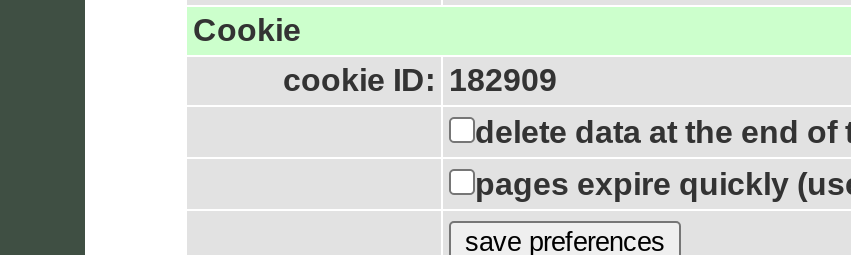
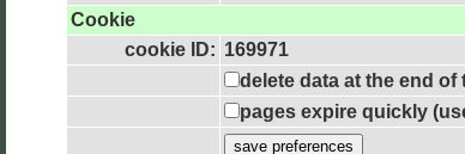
- cookie ID: 182909
+ cookie ID: 169971
